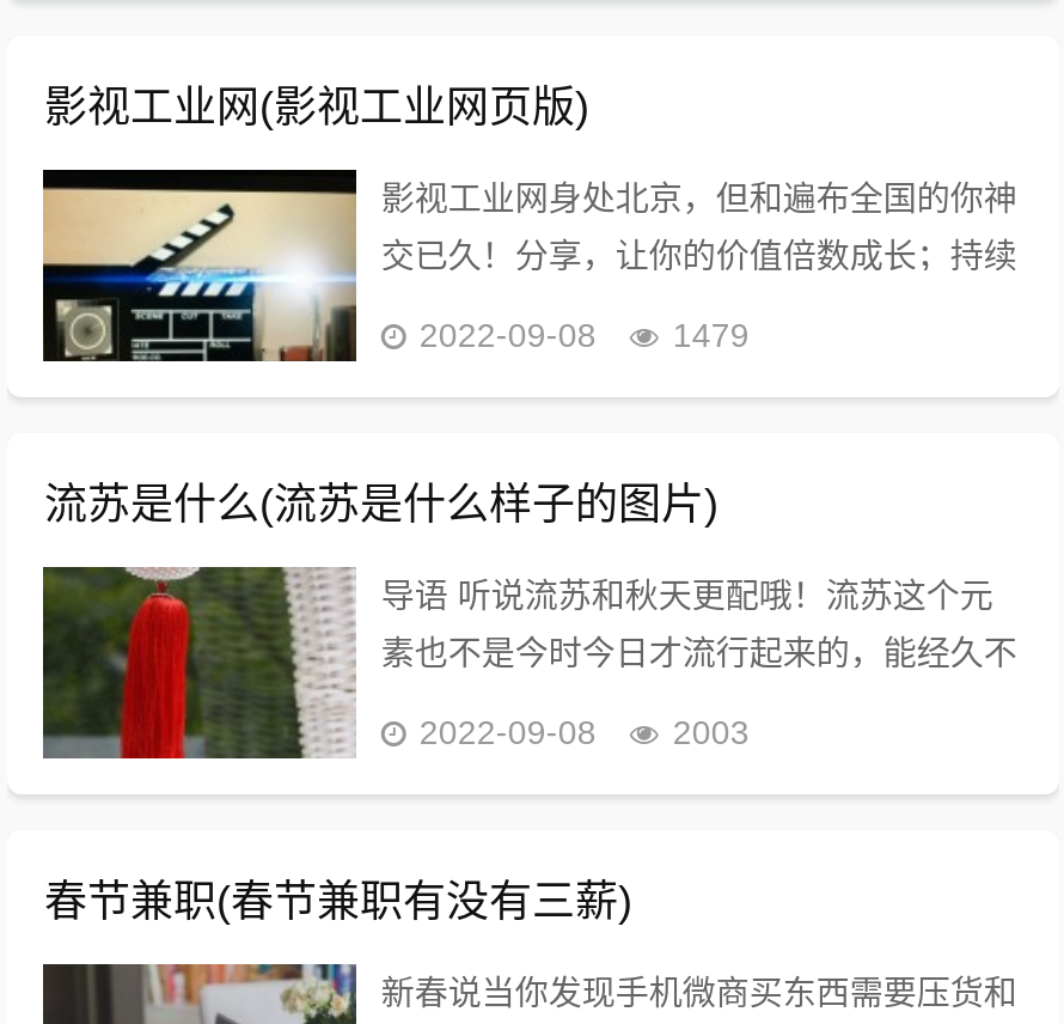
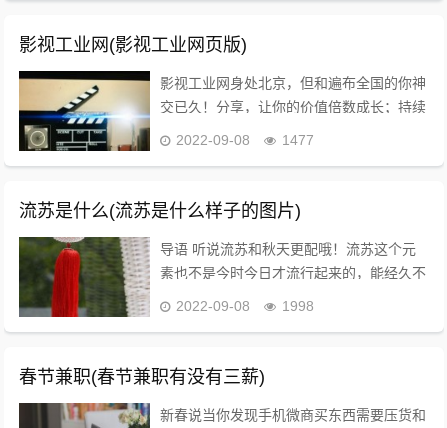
- 2022-09-08 1479
+ 2022-09-08 1477

- 2022-09-08 2003
+ 2022-09-08 1998
